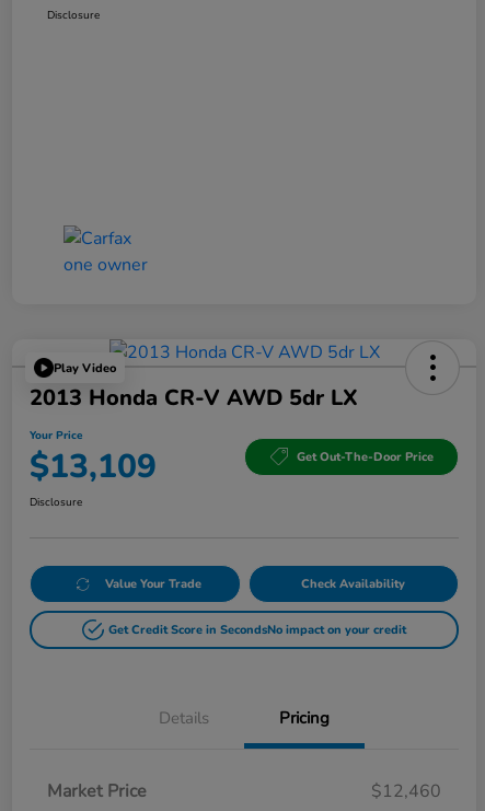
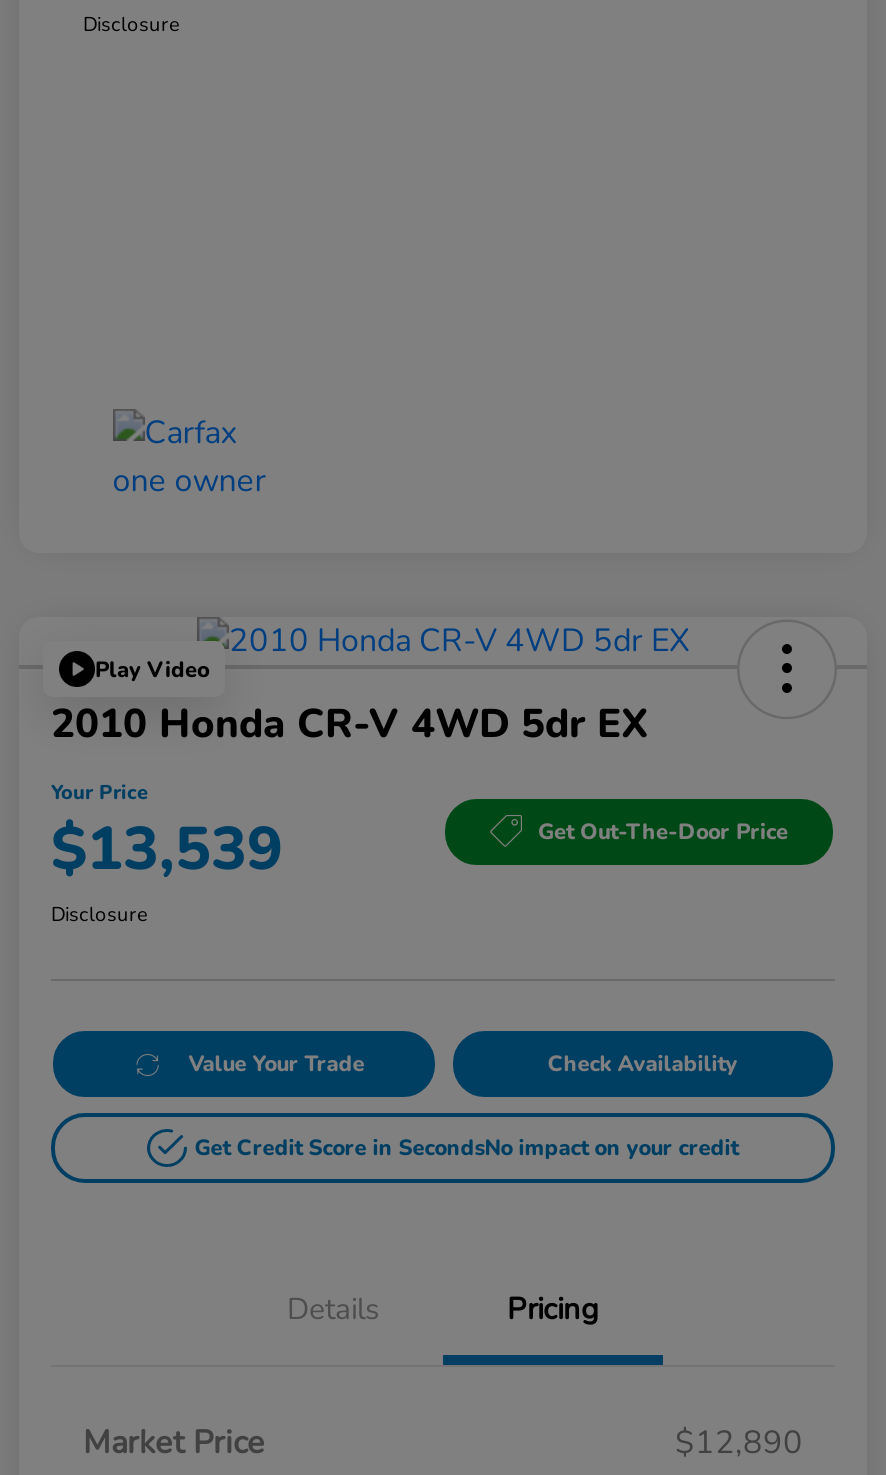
- 2013 Honda CR-V AWD 5dr LX
+ 2010 Honda CR-V 4WD 5dr EX

- $13,109
+ $13,539

- $12,460
+ $12,890
